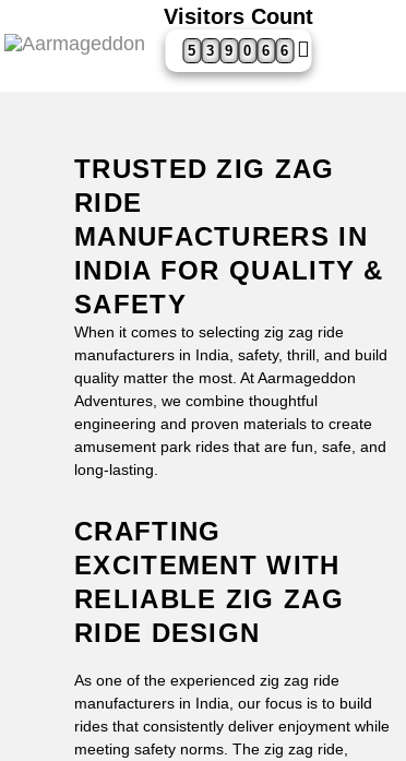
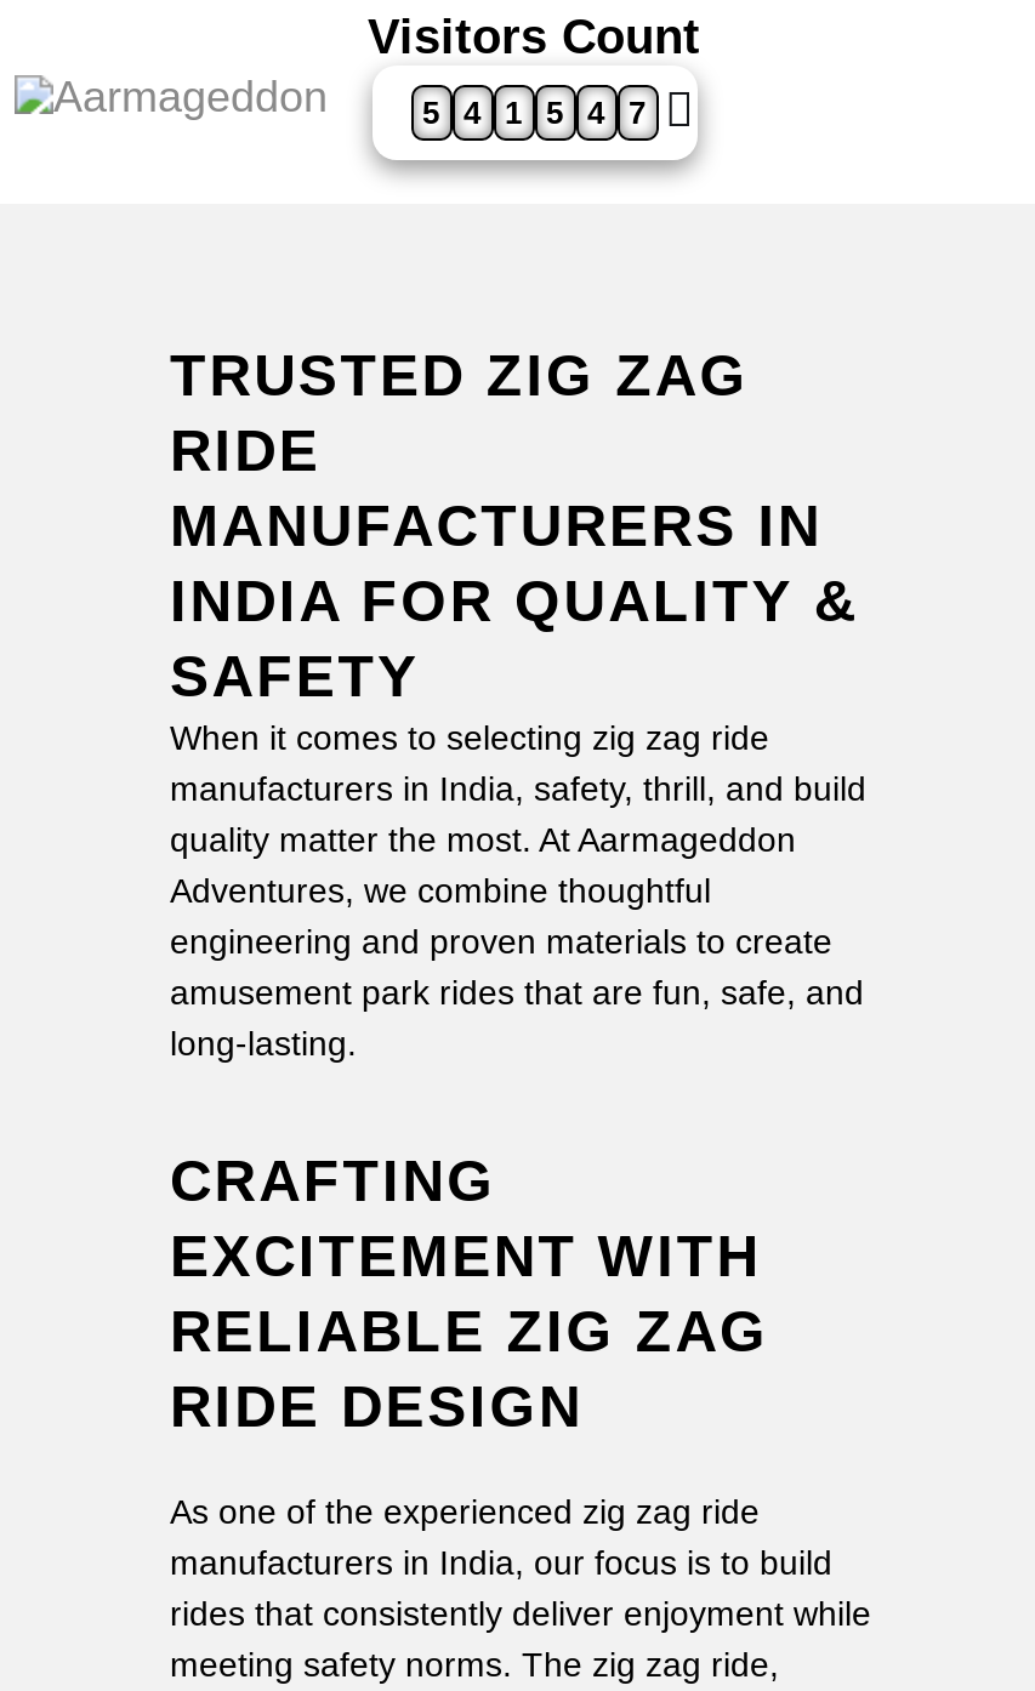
- 3
+ 4

- 9
+ 1

- 0
+ 5

- 6
+ 4

- 6
+ 7
